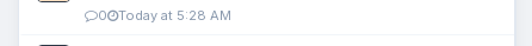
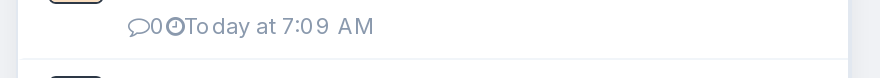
- 0 Today at 5:28 AM
+ 0 Today at 7:09 AM
